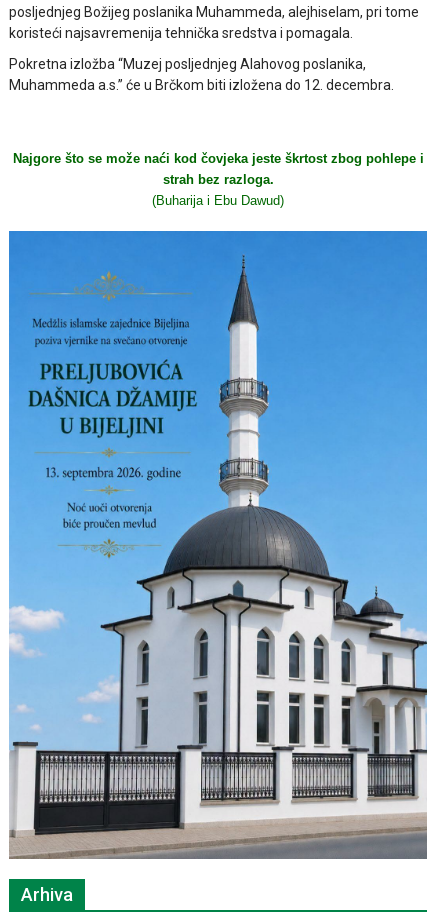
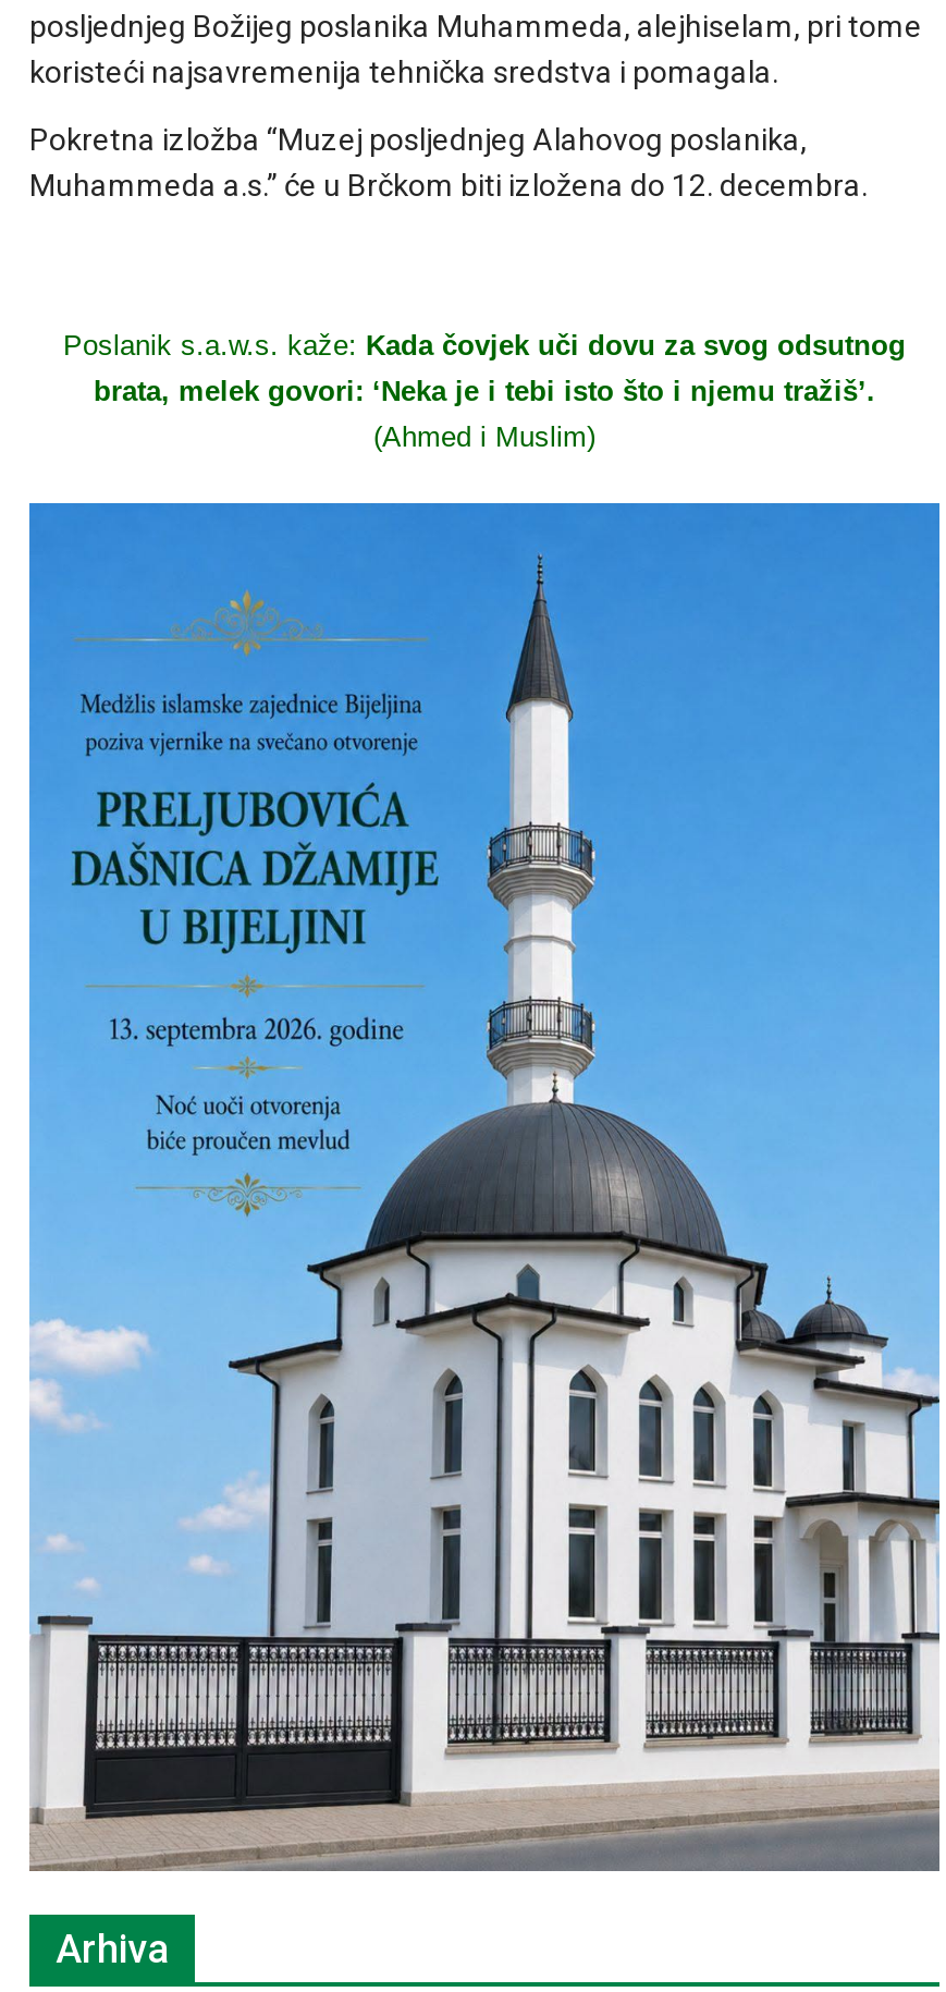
- Najgore što se može naći kod čovjeka jeste škrtost zbog pohlepe i
- strah bez razloga.
- (Buharija i Ebu Dawud)
+ Poslanik s.a.w.s. kaže: Kada čovjek uči dovu za svog odsutnog
+ brata, melek govori: ‘Neka je i tebi isto što i njemu tražiš’.
+ (Ahmed i Muslim)
